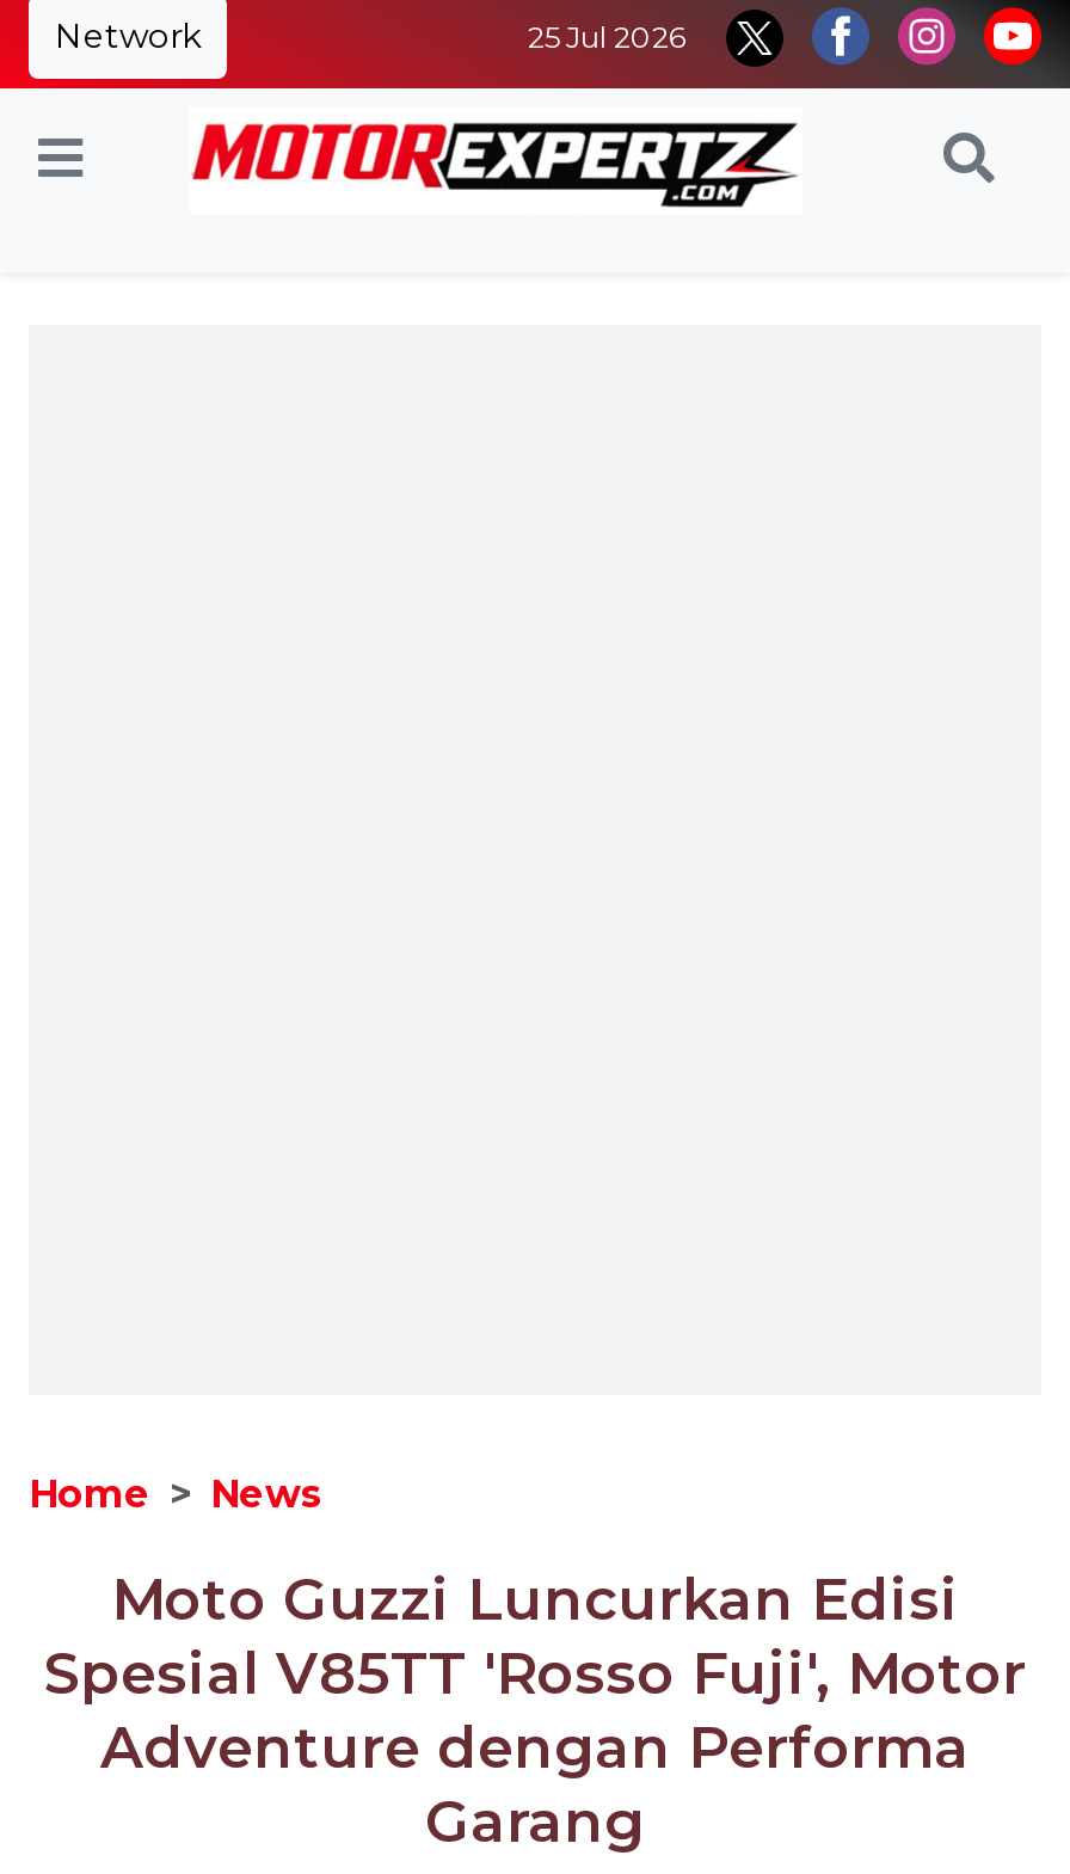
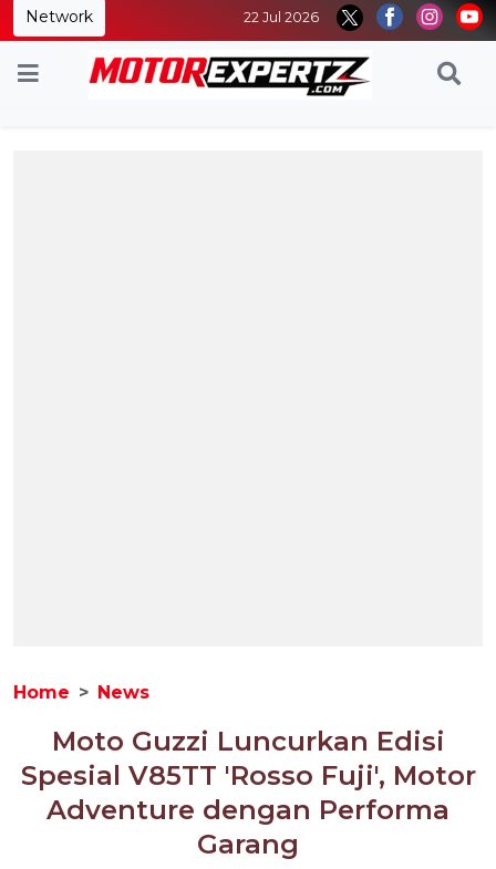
- 25 Jul 2026
+ 22 Jul 2026
